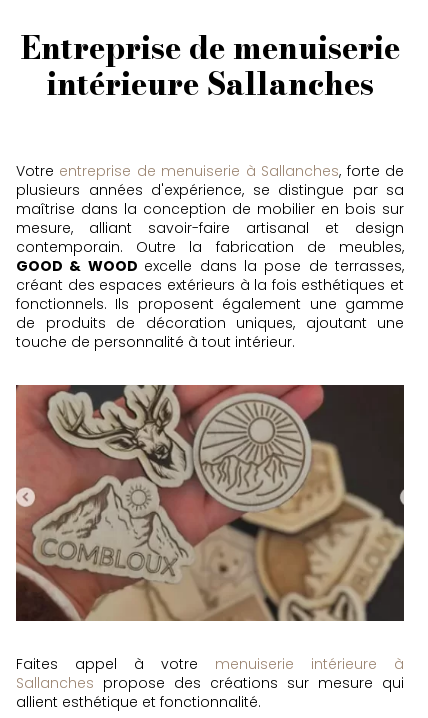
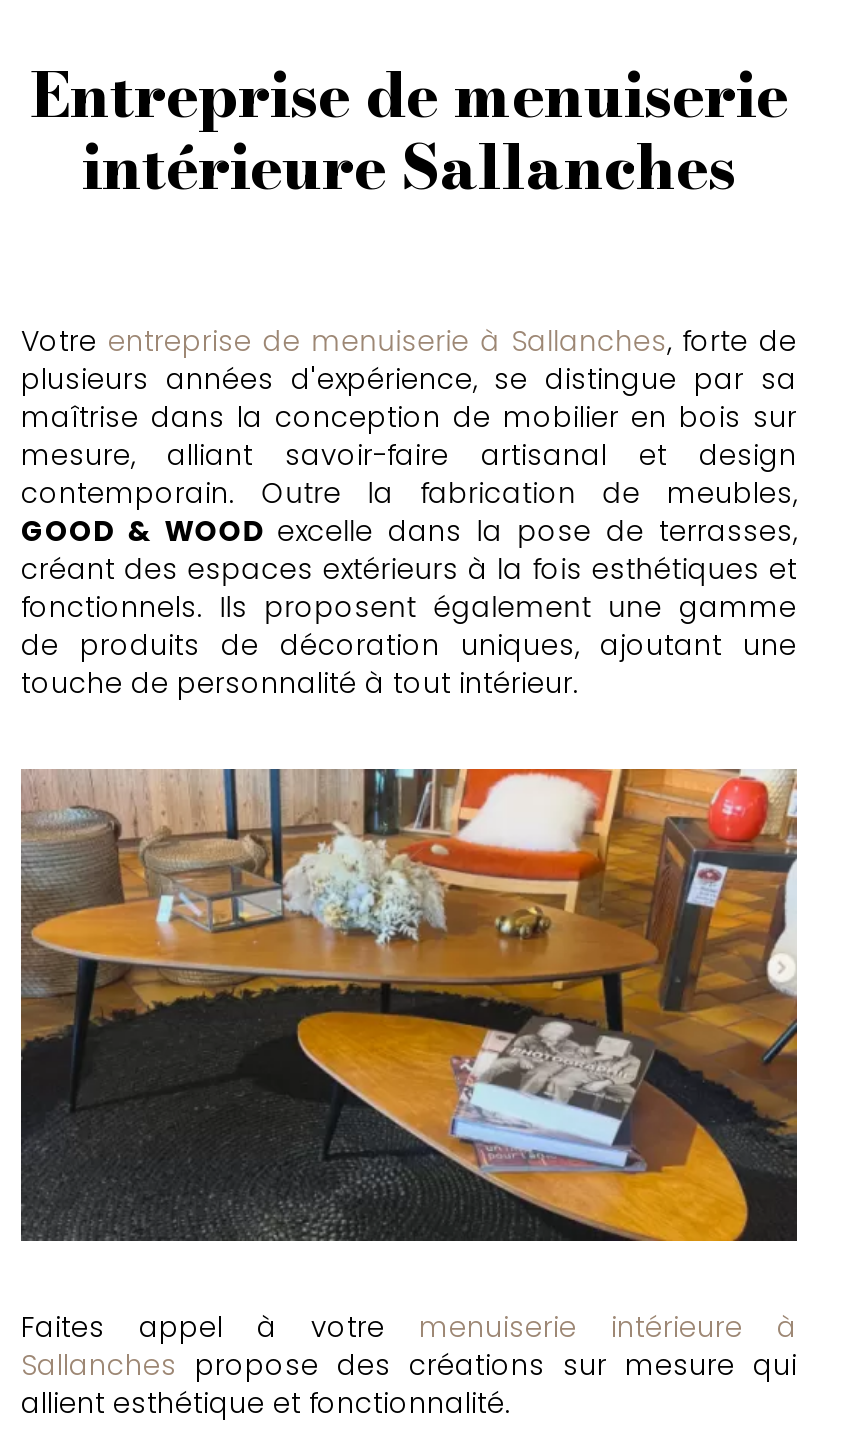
- [image]
+ [image]
